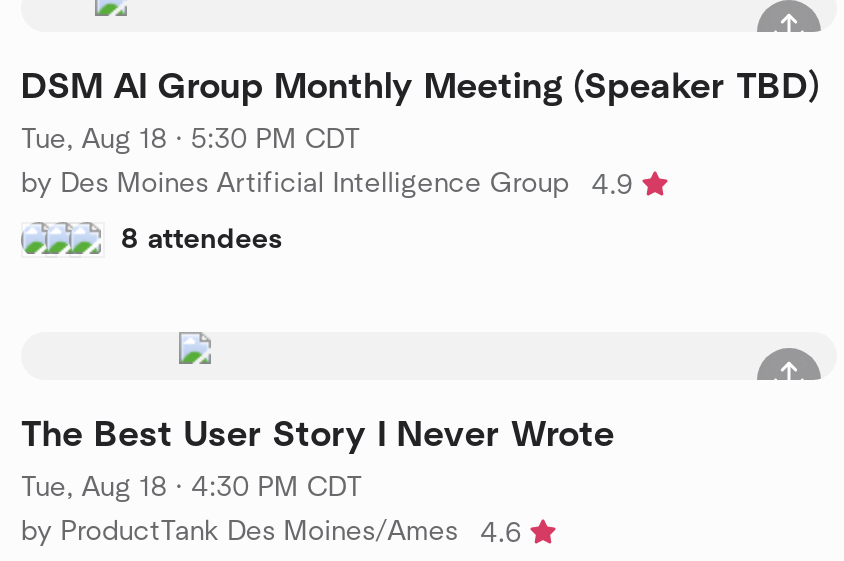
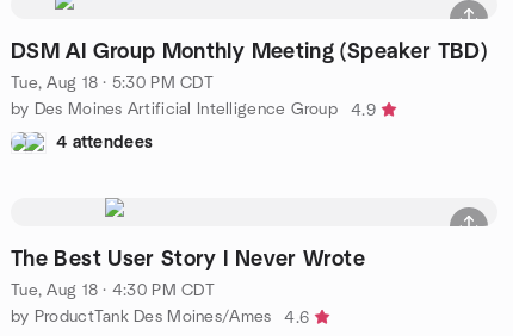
- 8 attendees
+ 4 attendees
